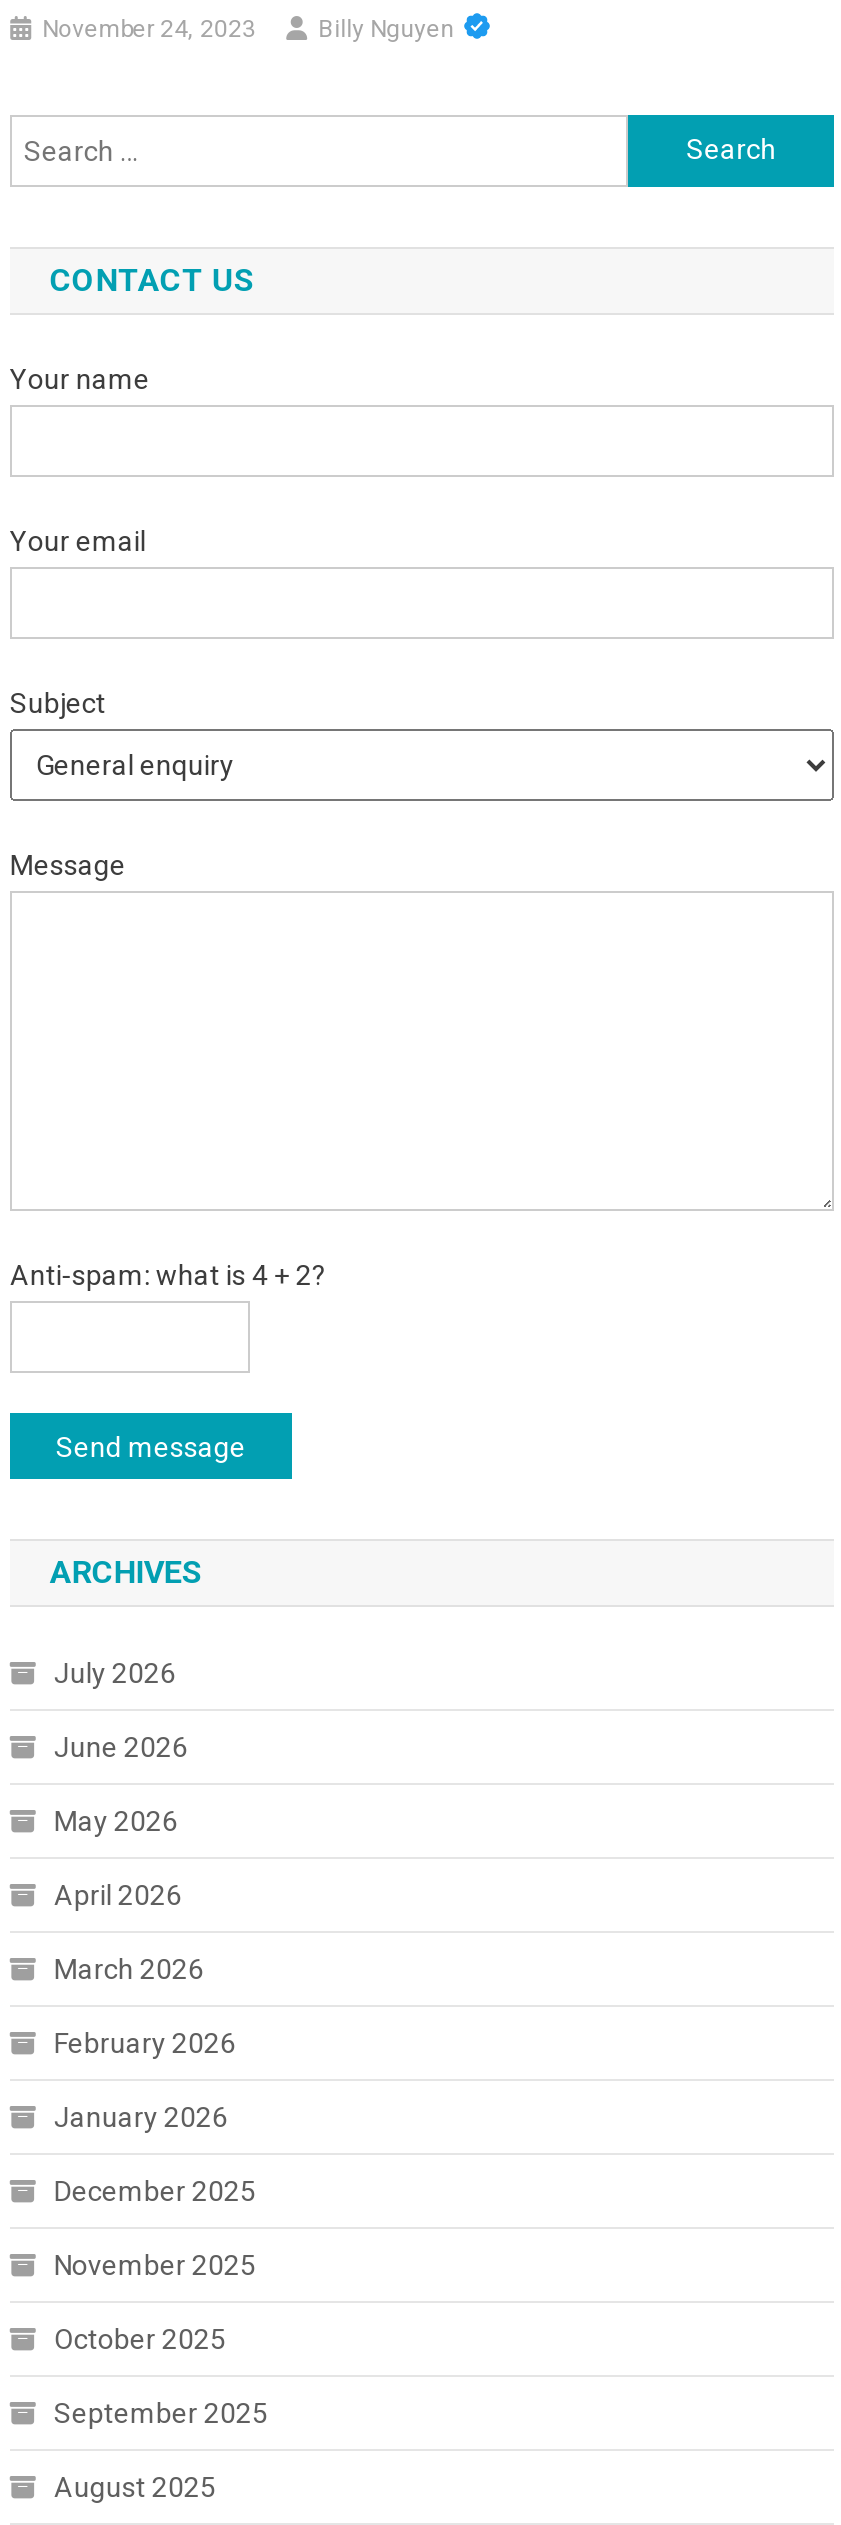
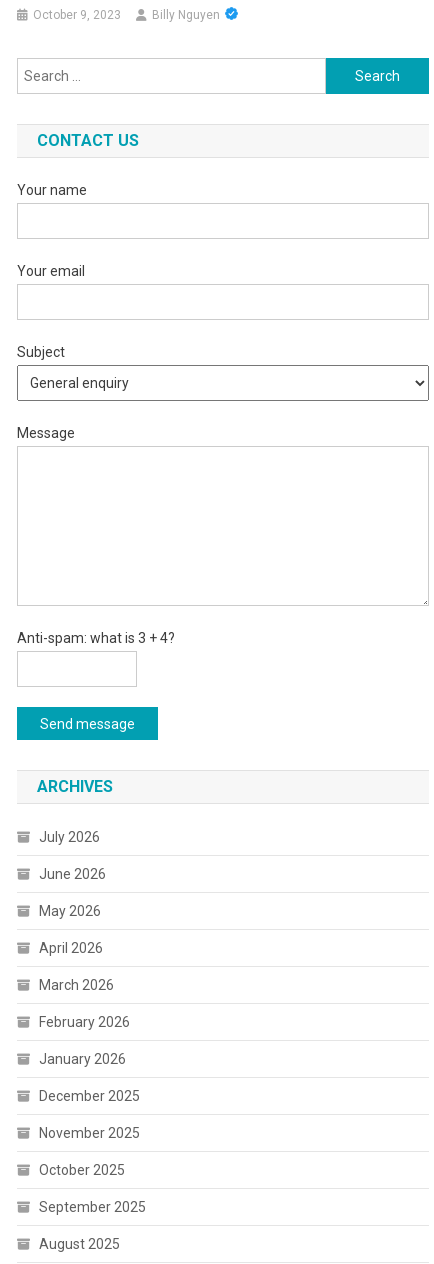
- November 24, 2023
+ October 9, 2023

- Anti-spam: what is 4 + 2?
+ Anti-spam: what is 3 + 4?
